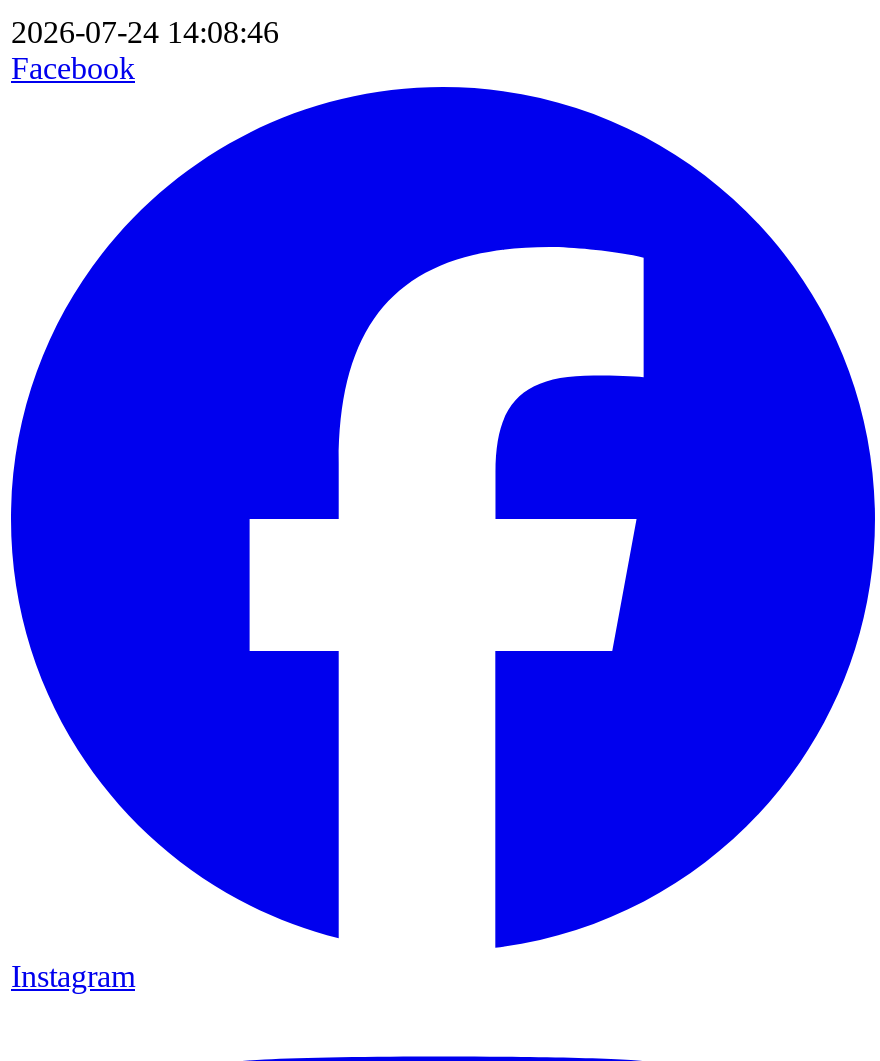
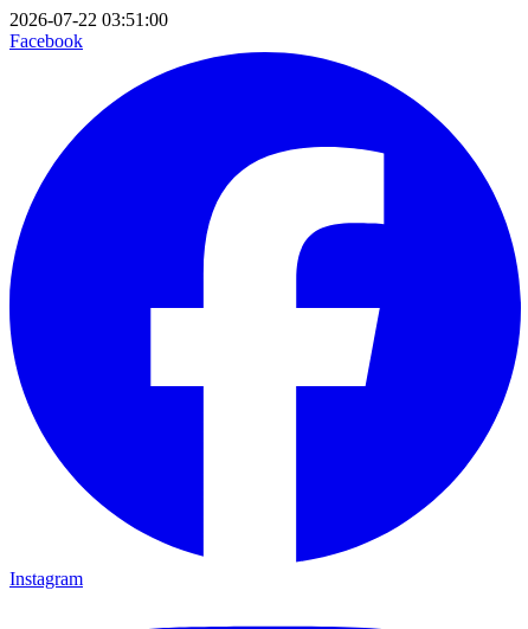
- 2026-07-24 14:08:46
+ 2026-07-22 03:51:00
